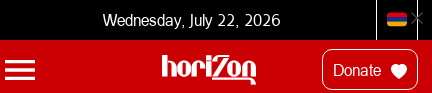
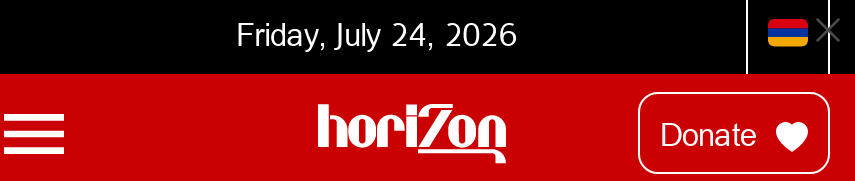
- Wednesday, July 22, 2026
+ Friday, July 24, 2026
